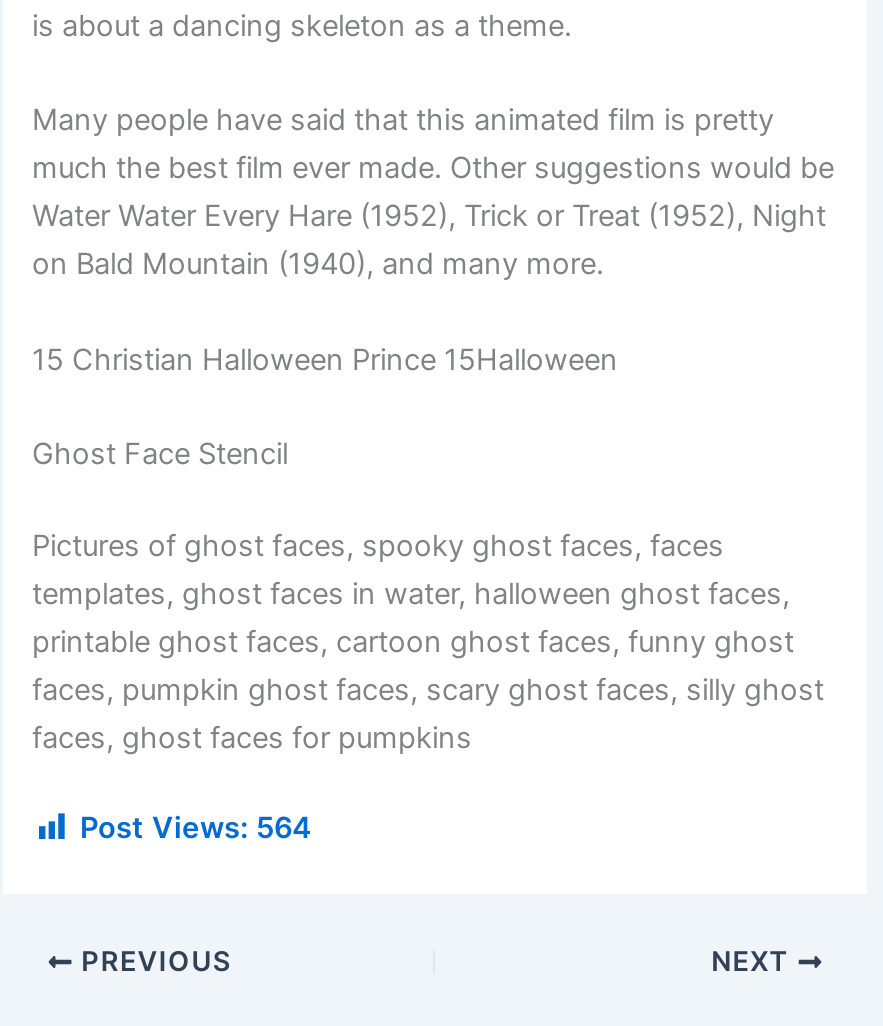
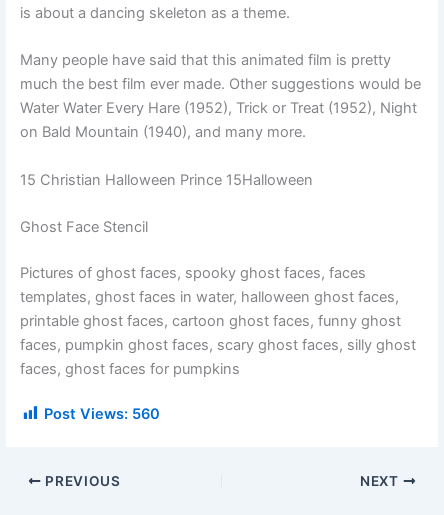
- Post Views: 564
+ Post Views: 560
